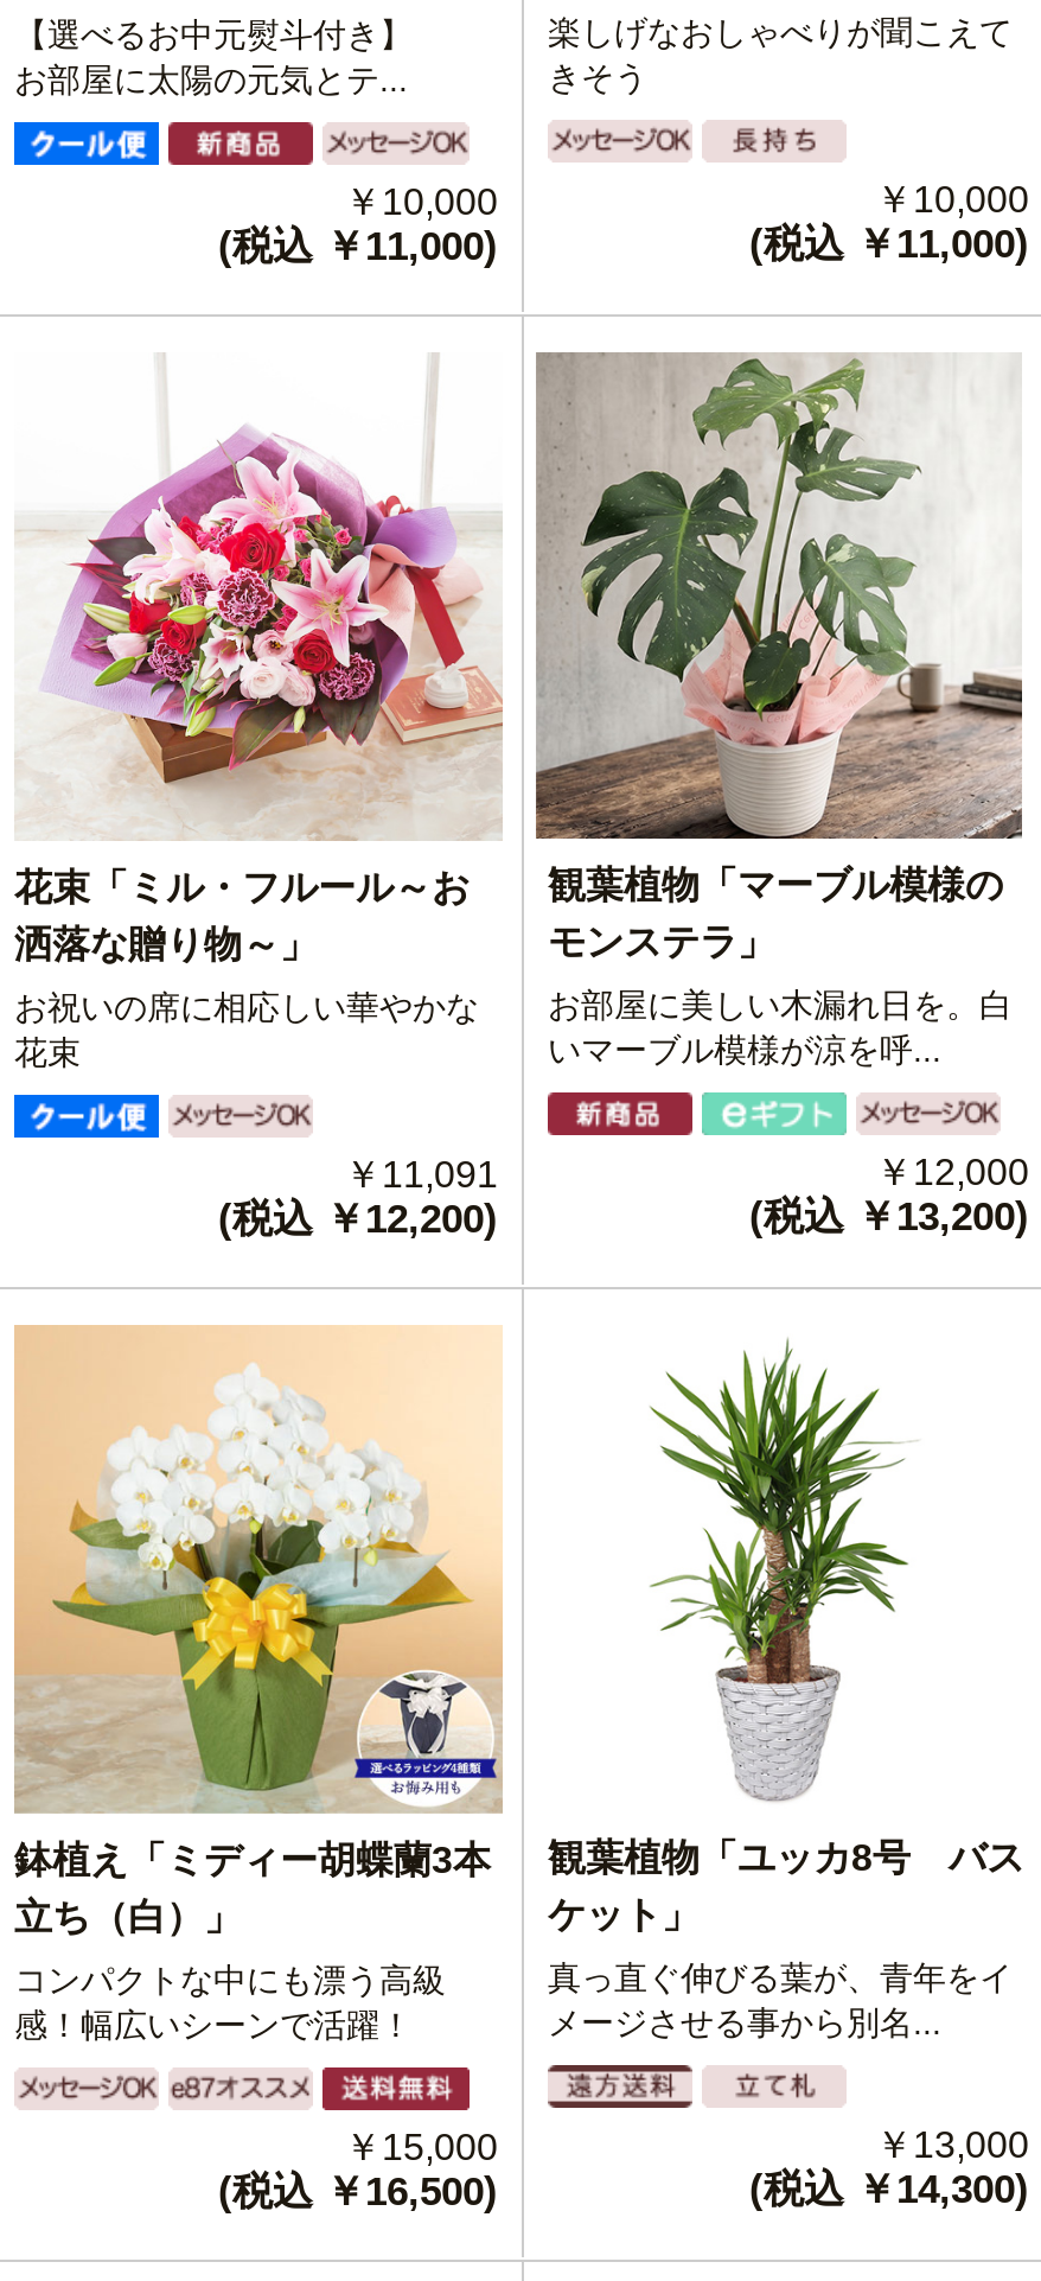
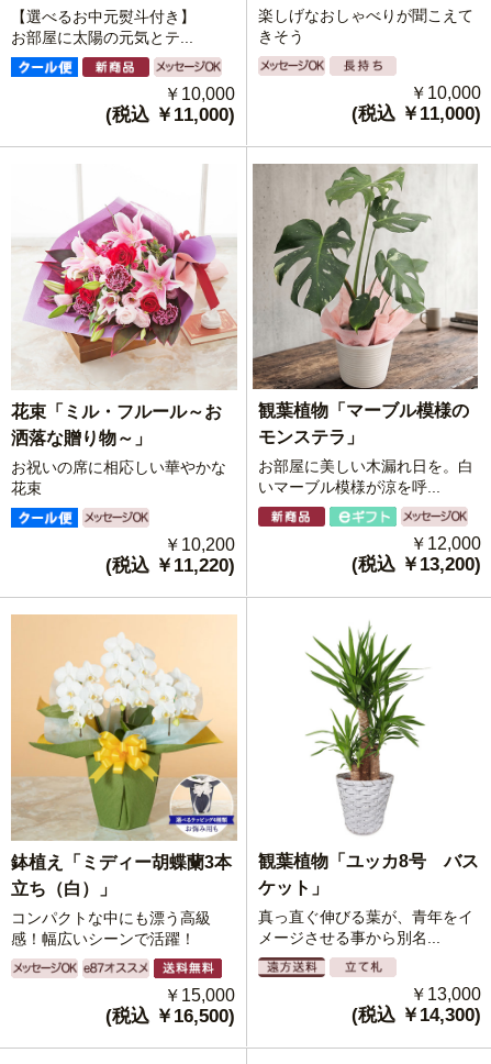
- ￥11,091
+ ￥10,200

- (税込 ￥12,200)
+ (税込 ￥11,220)
